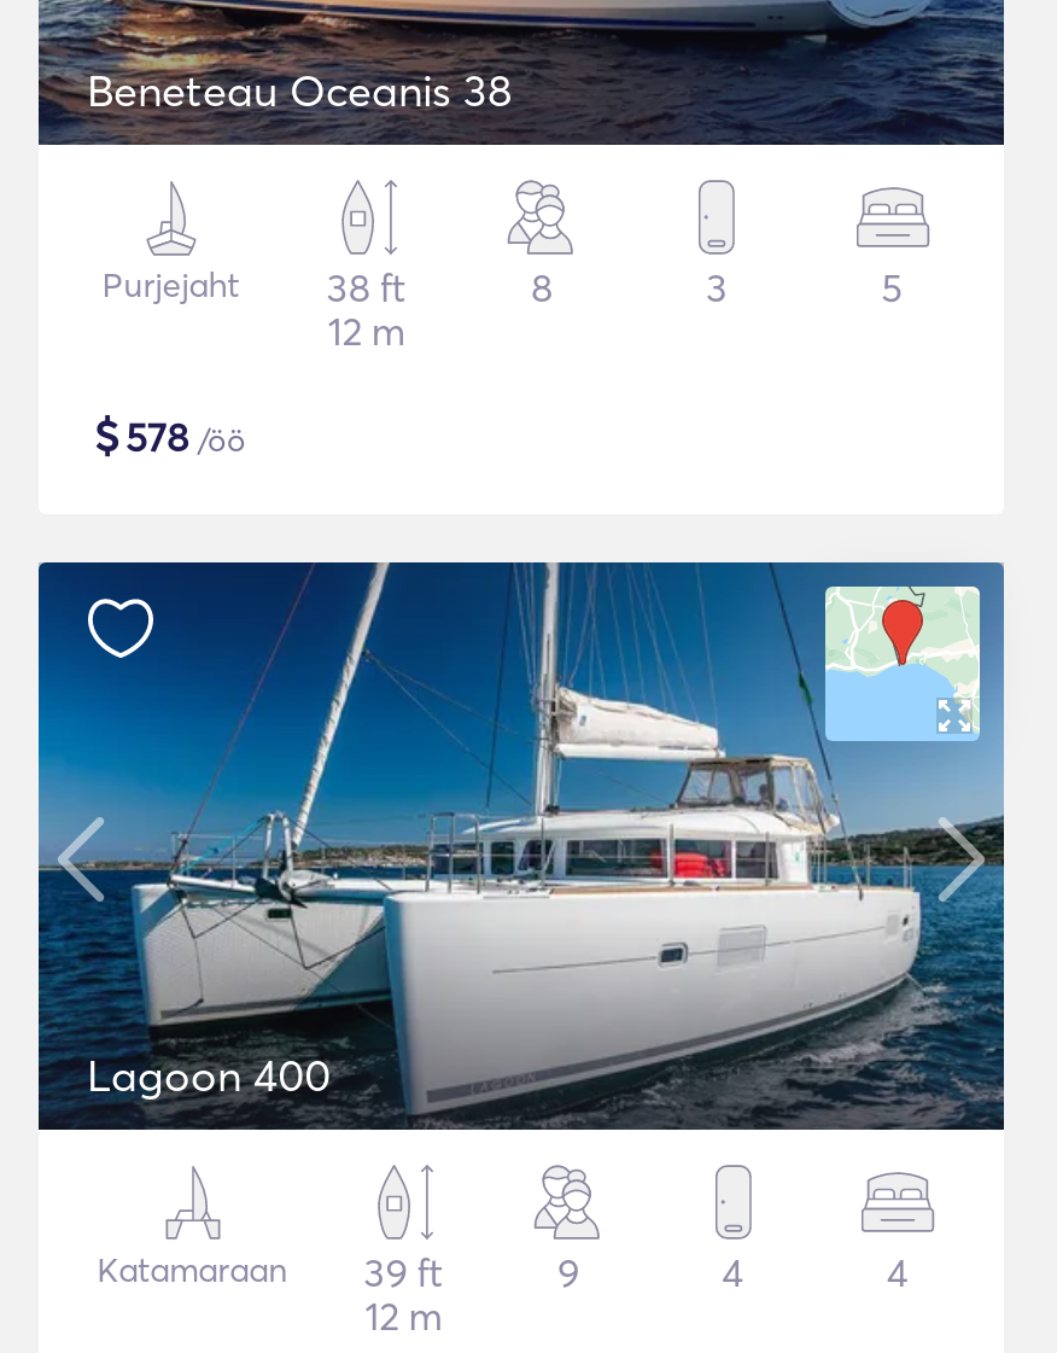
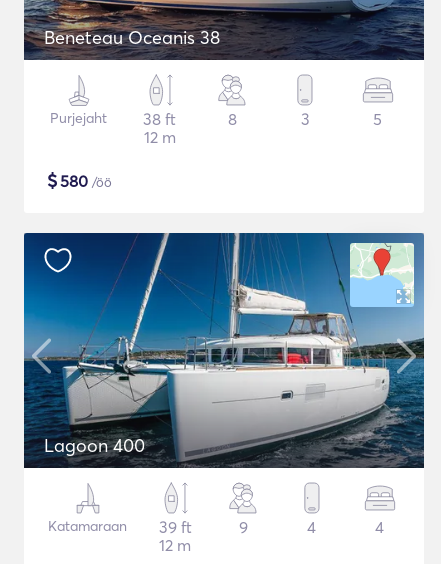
- $578 /öö
+ $580 /öö
